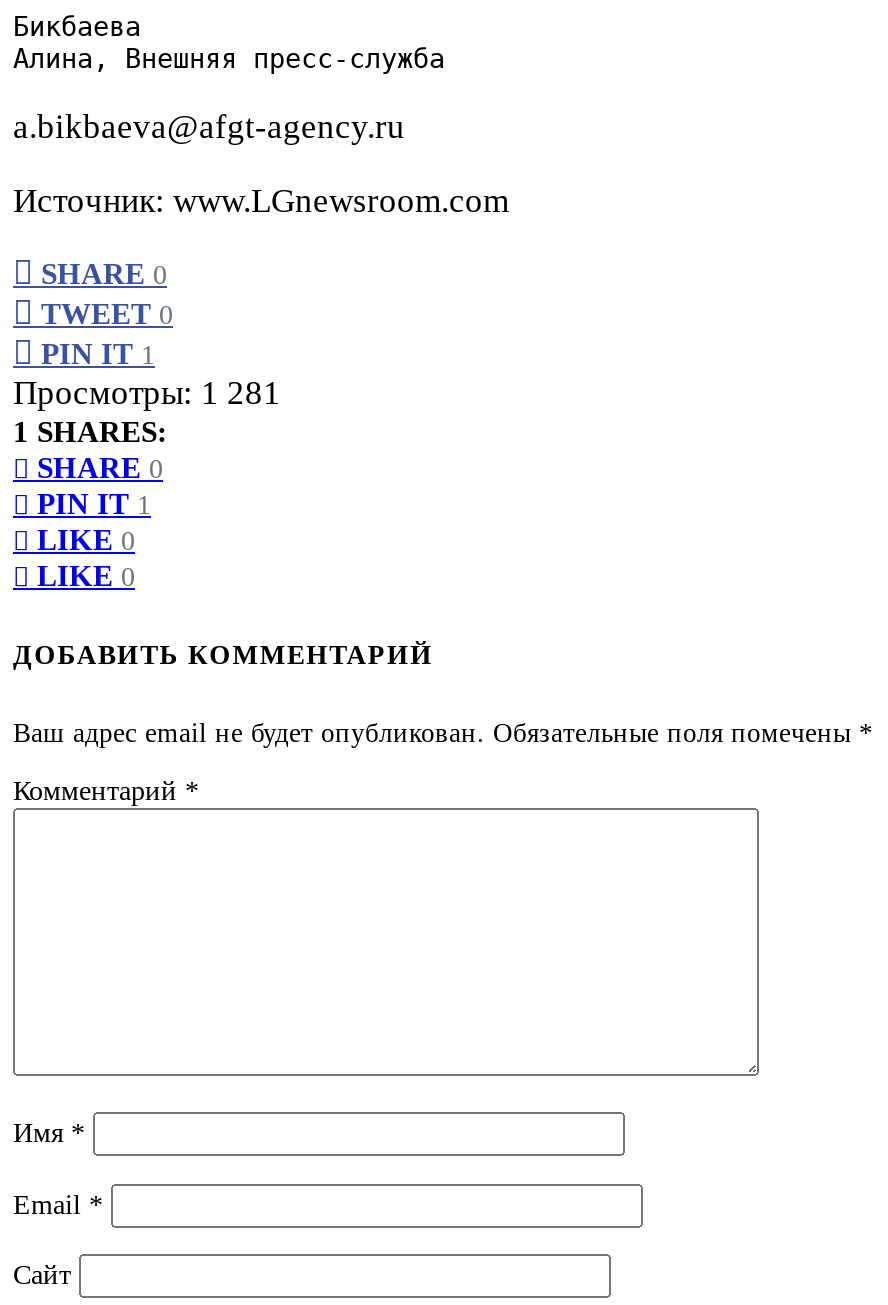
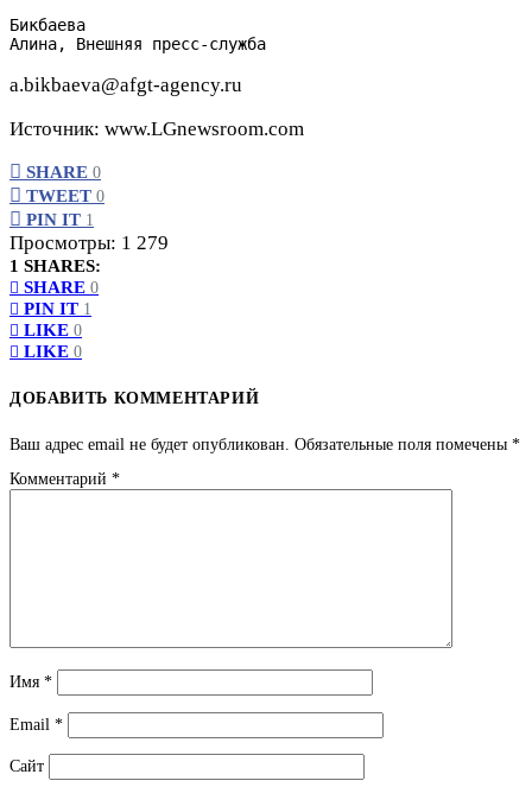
- Просмотры: 1 281
+ Просмотры: 1 279
